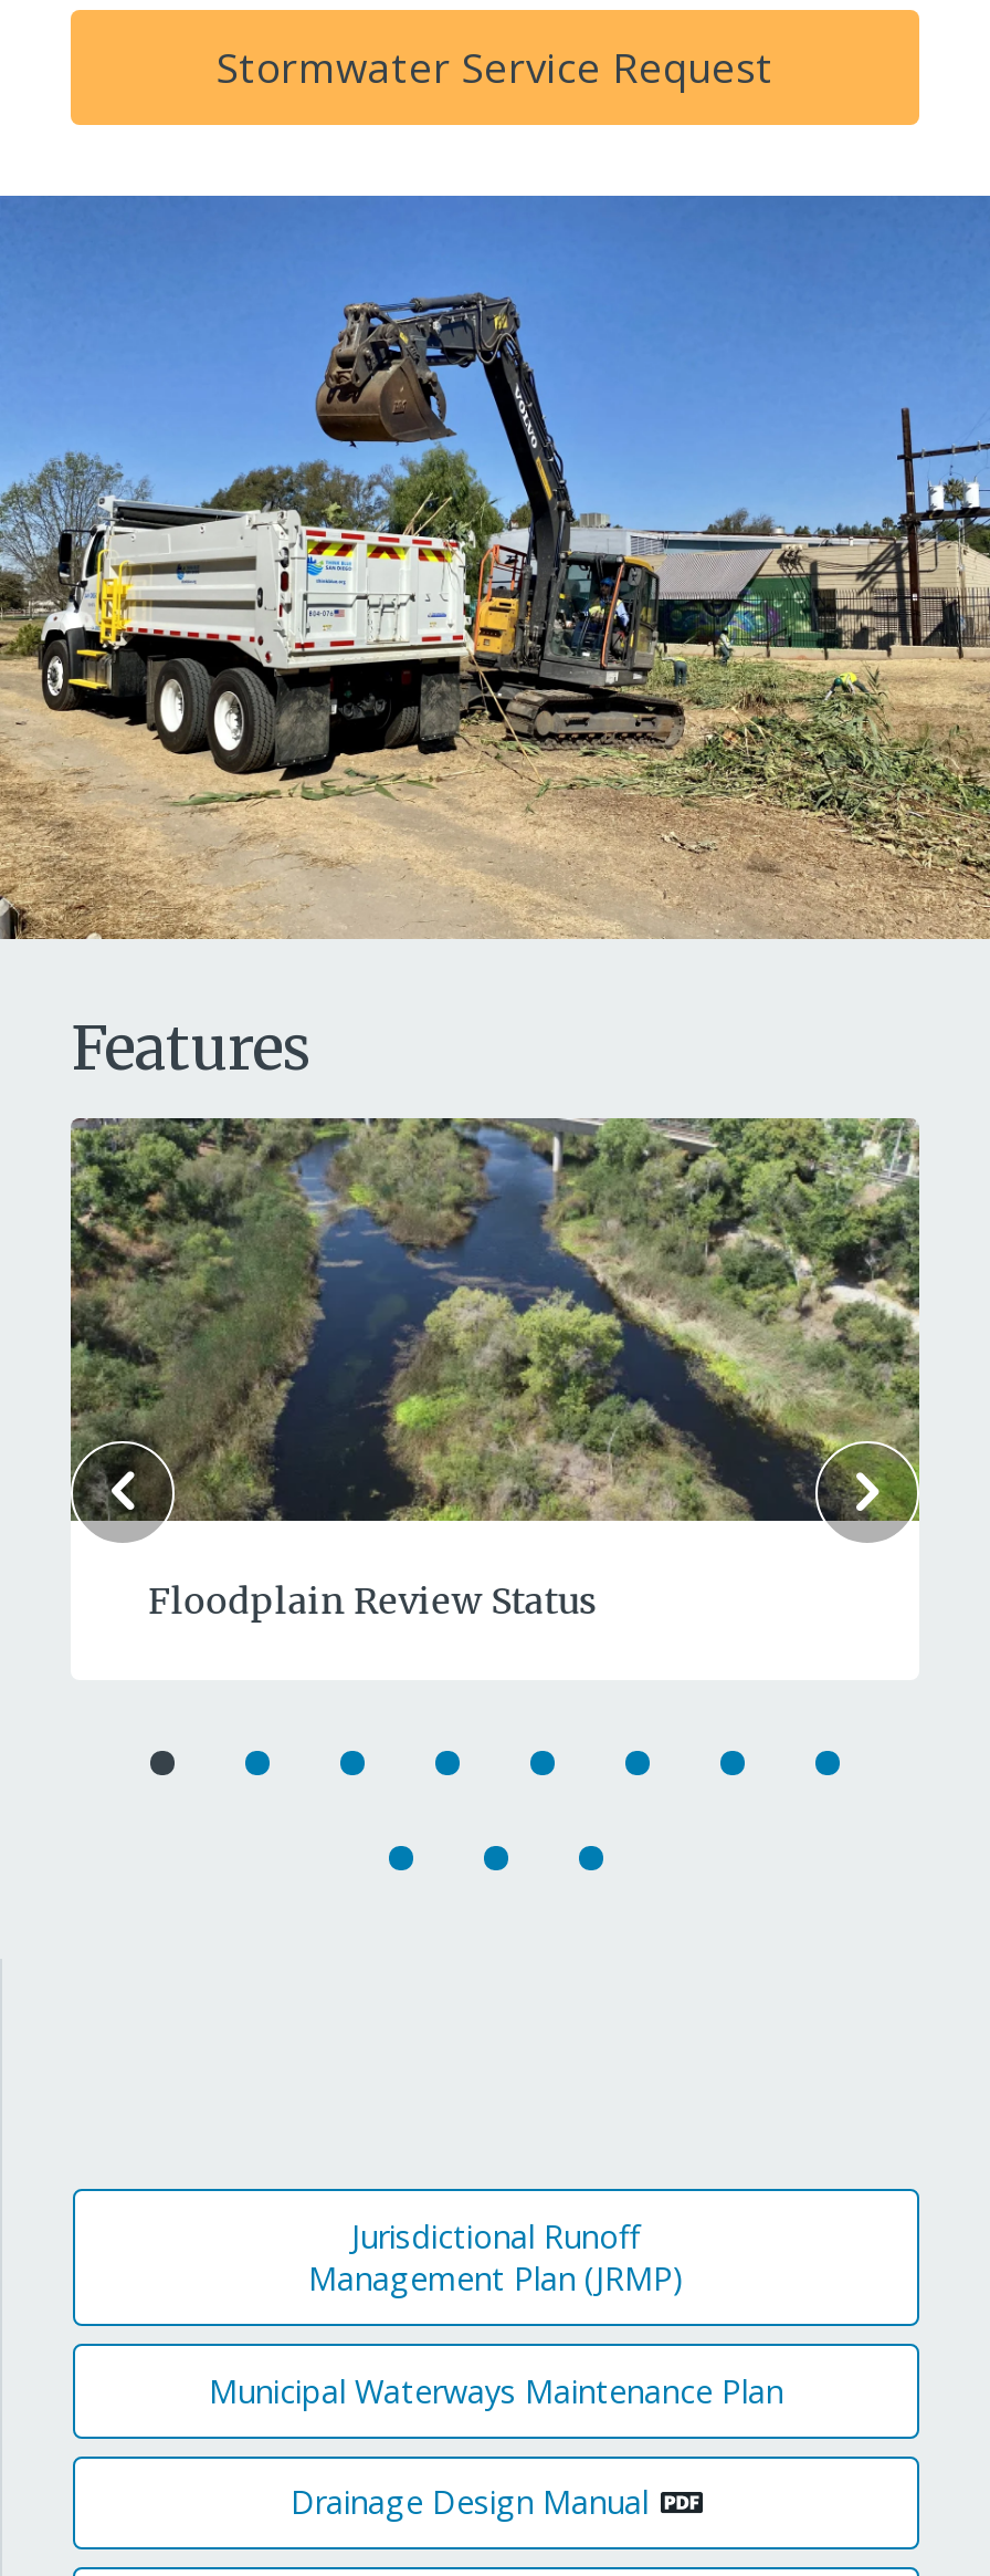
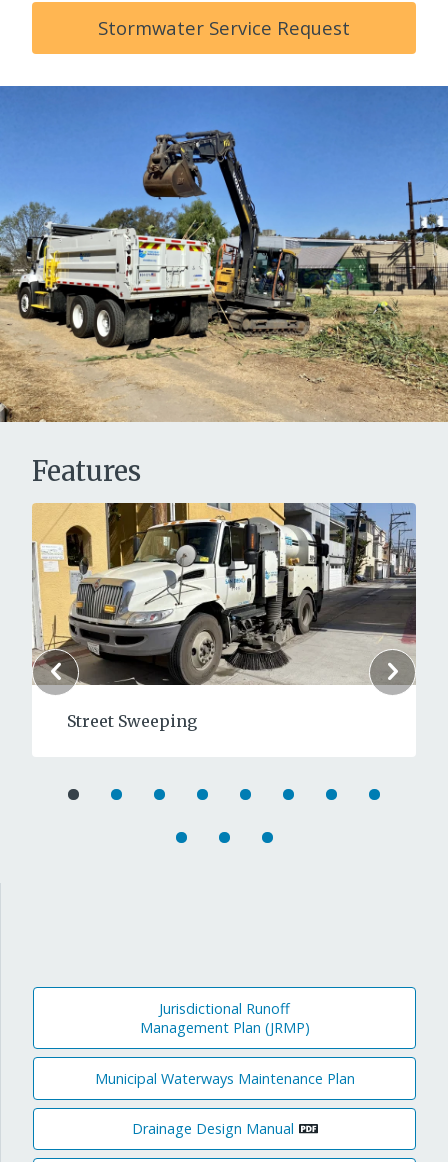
- [image]
- Floodplain Review Status
+ [image]
+ Street Sweeping
